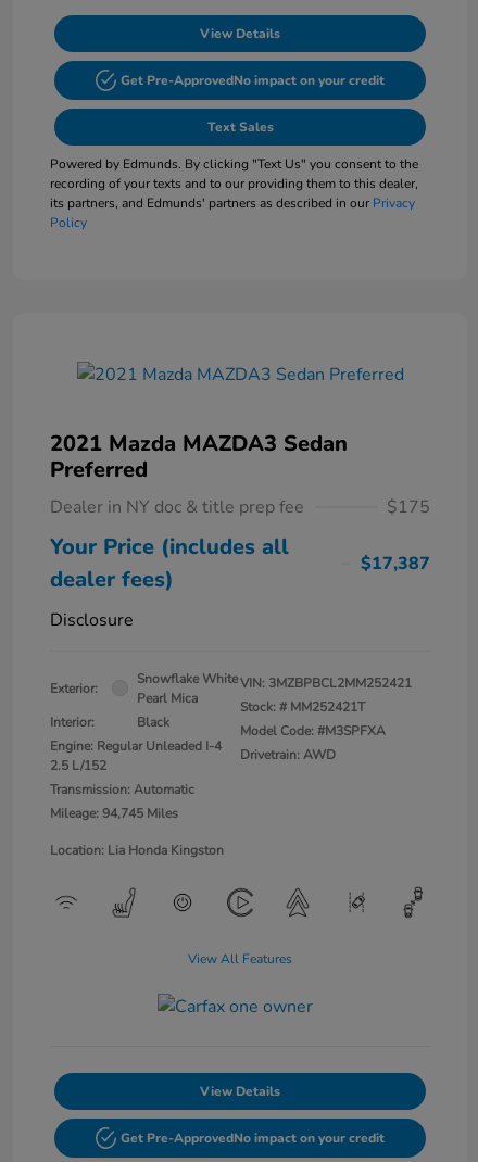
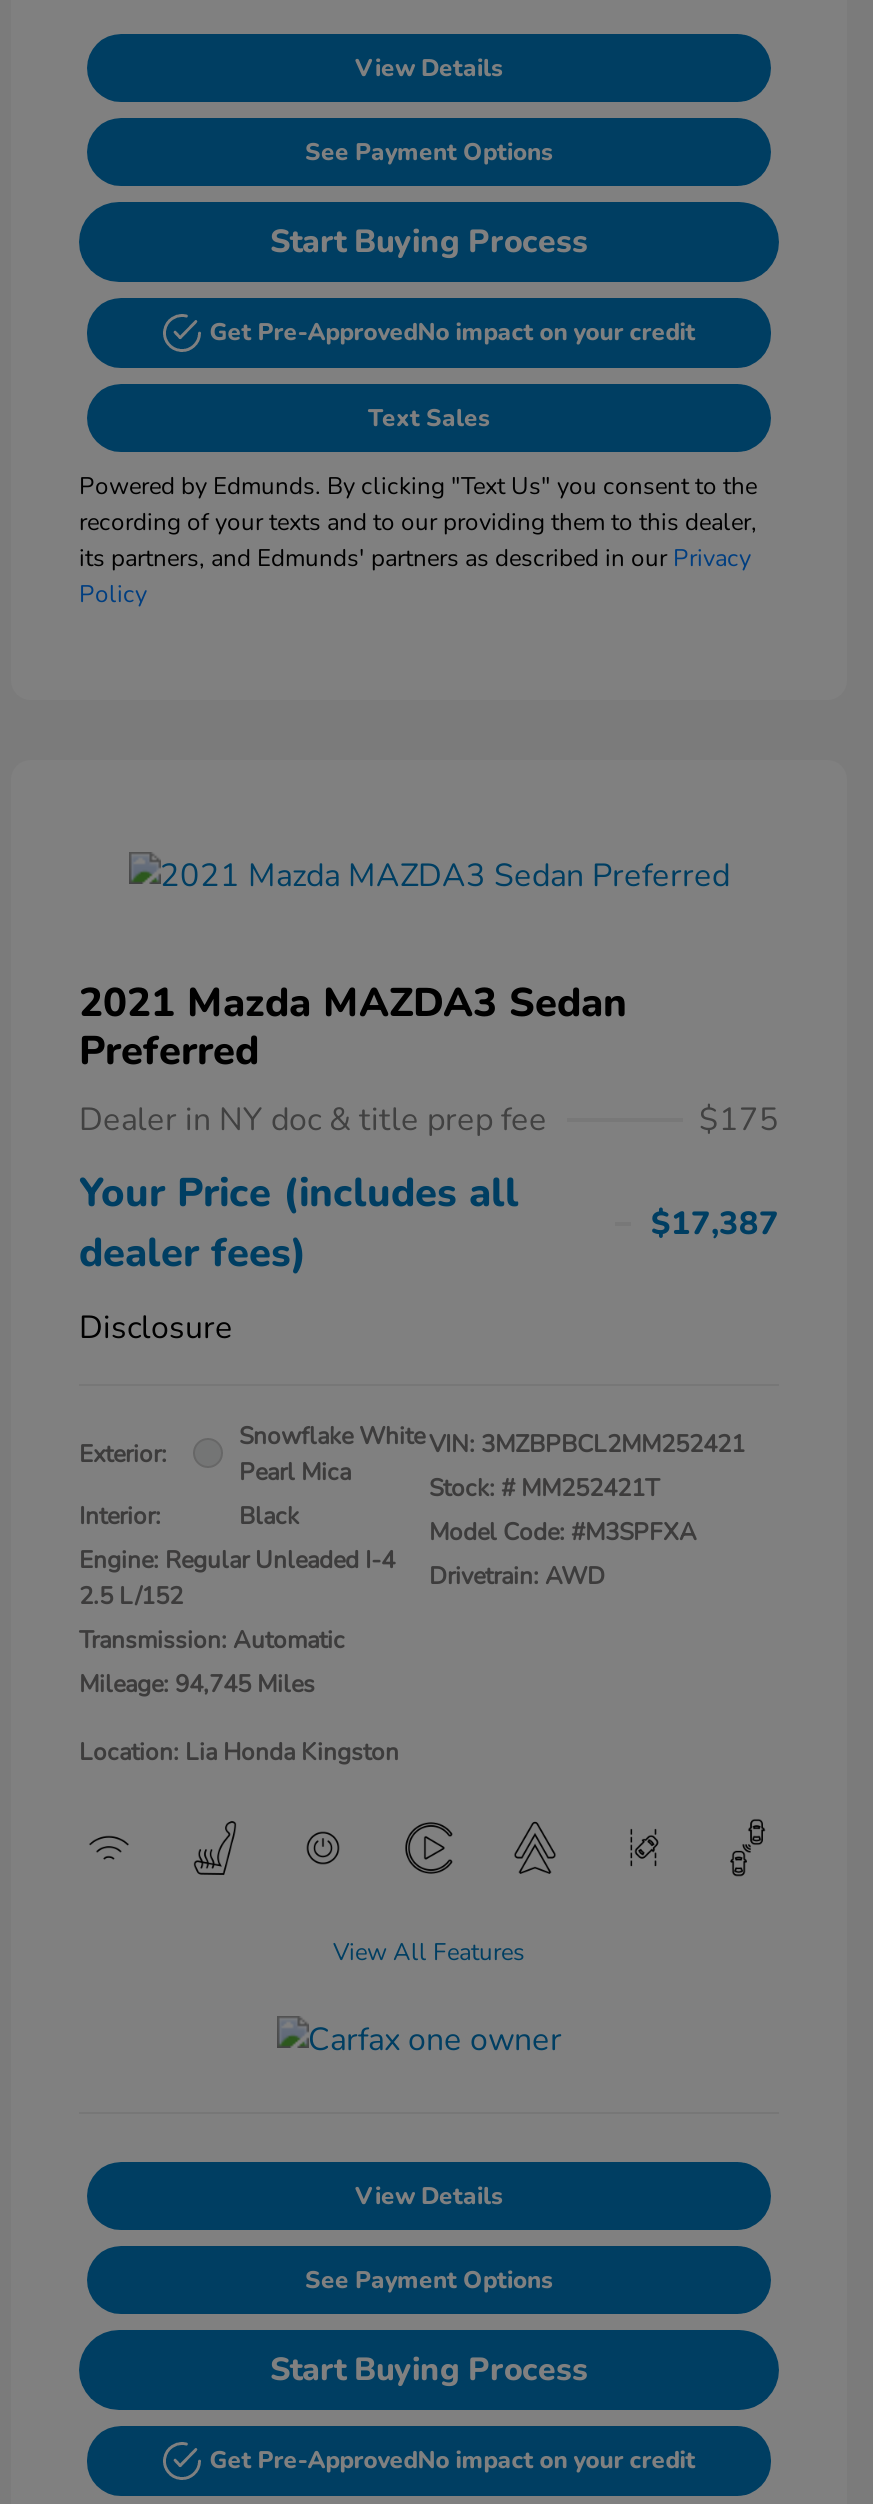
+ See Payment Options
+ Start Buying Process

+ See Payment Options
+ Start Buying Process
